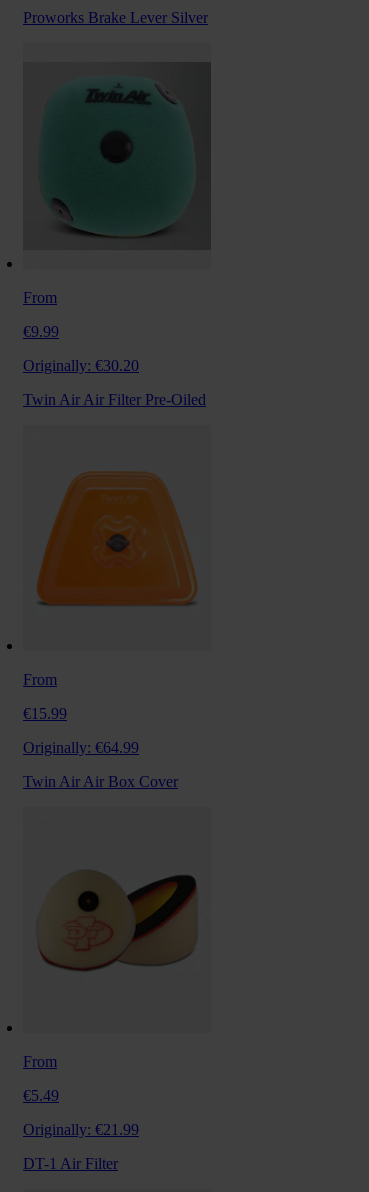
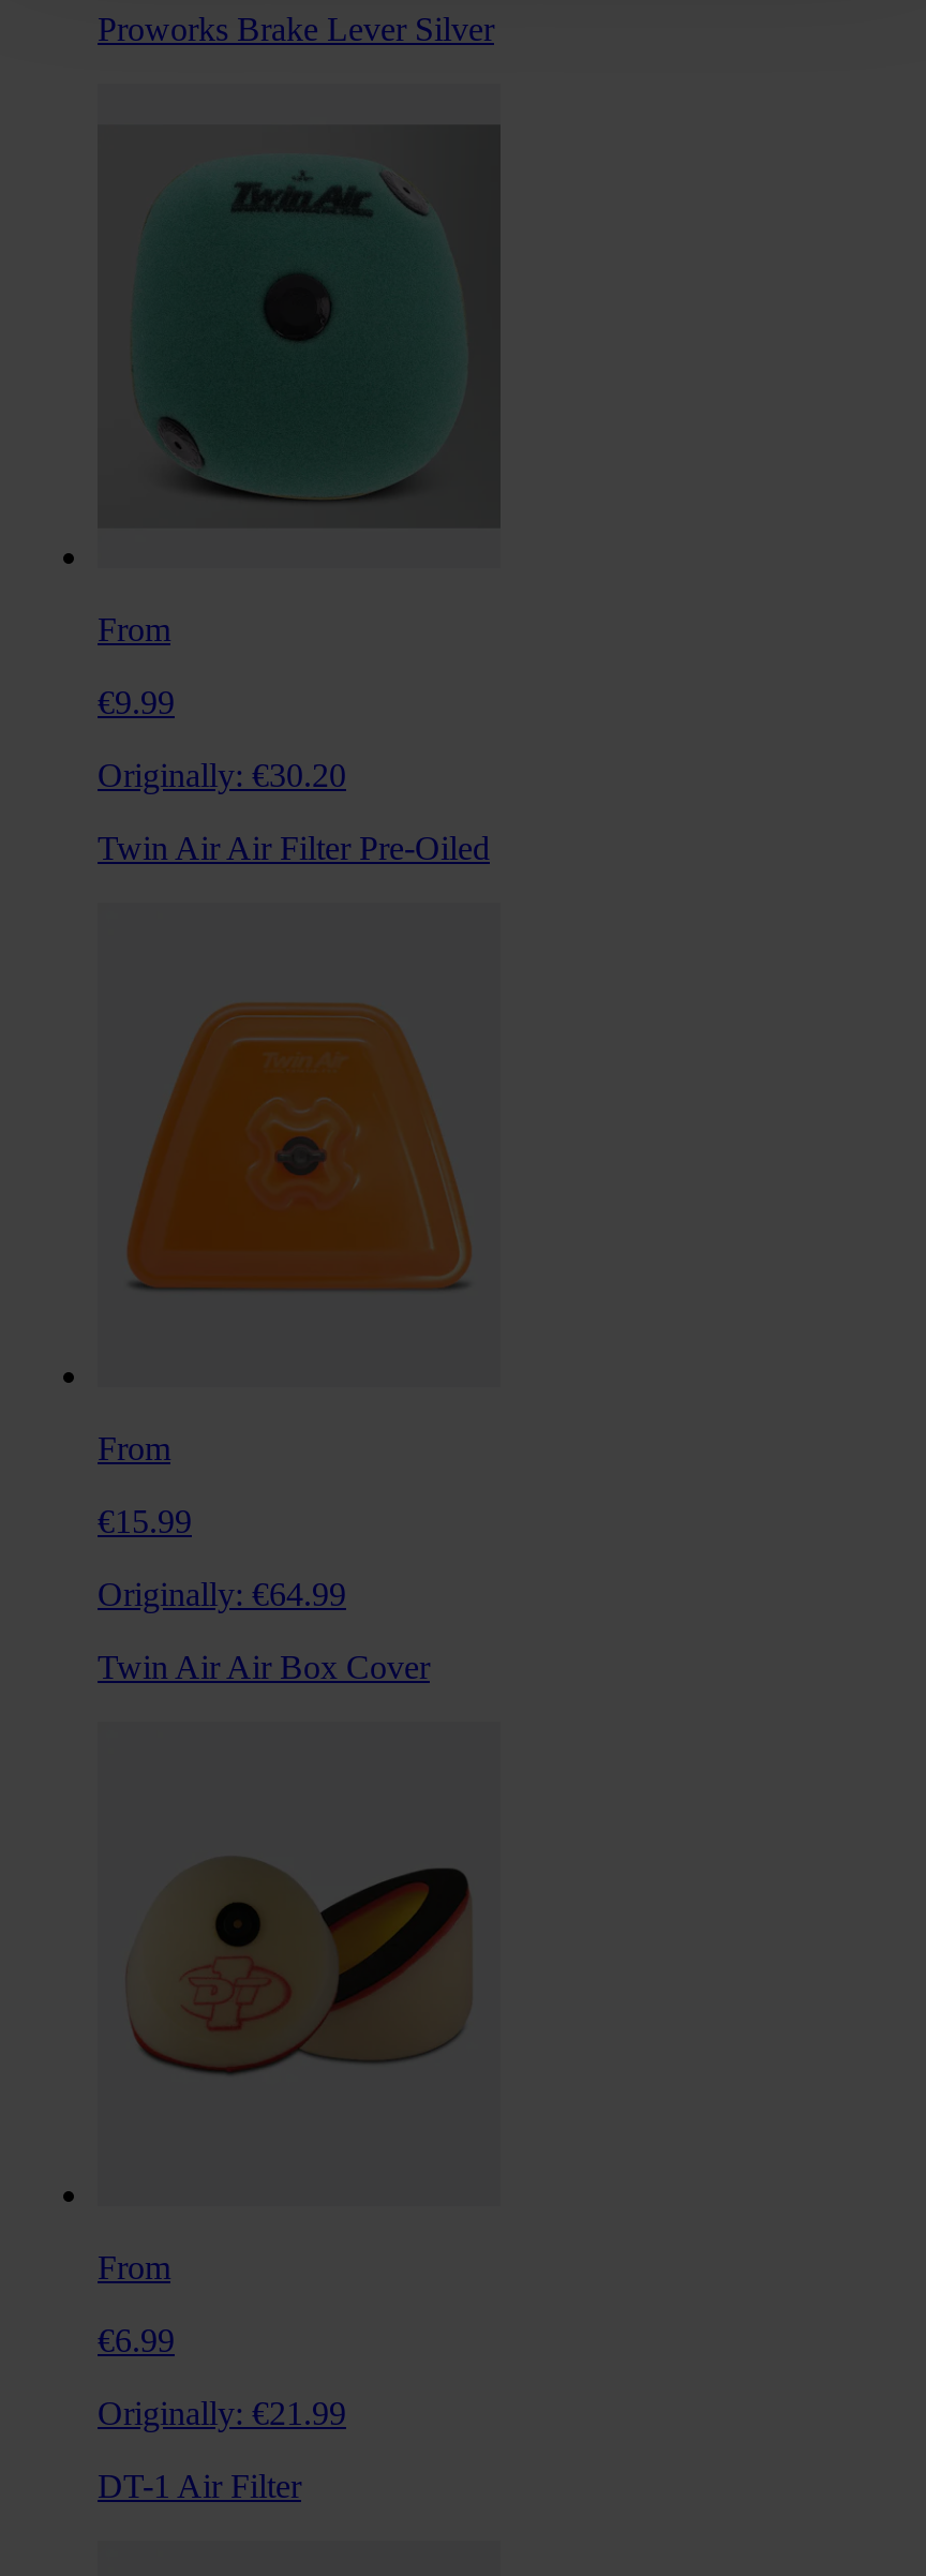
- €5.49
+ €6.99
